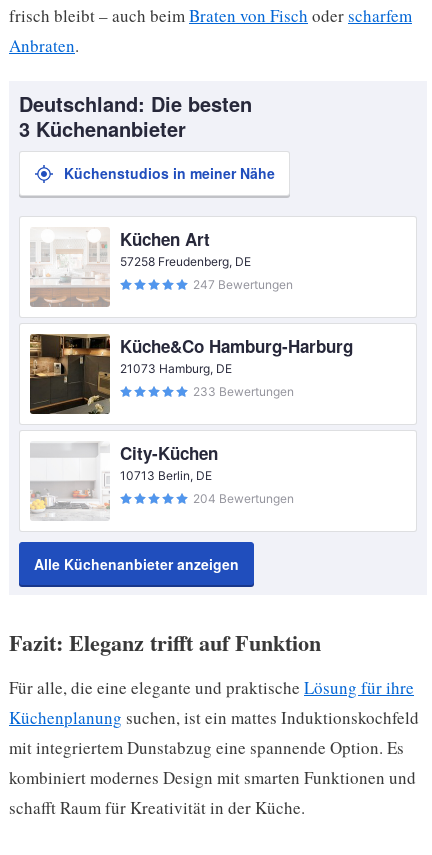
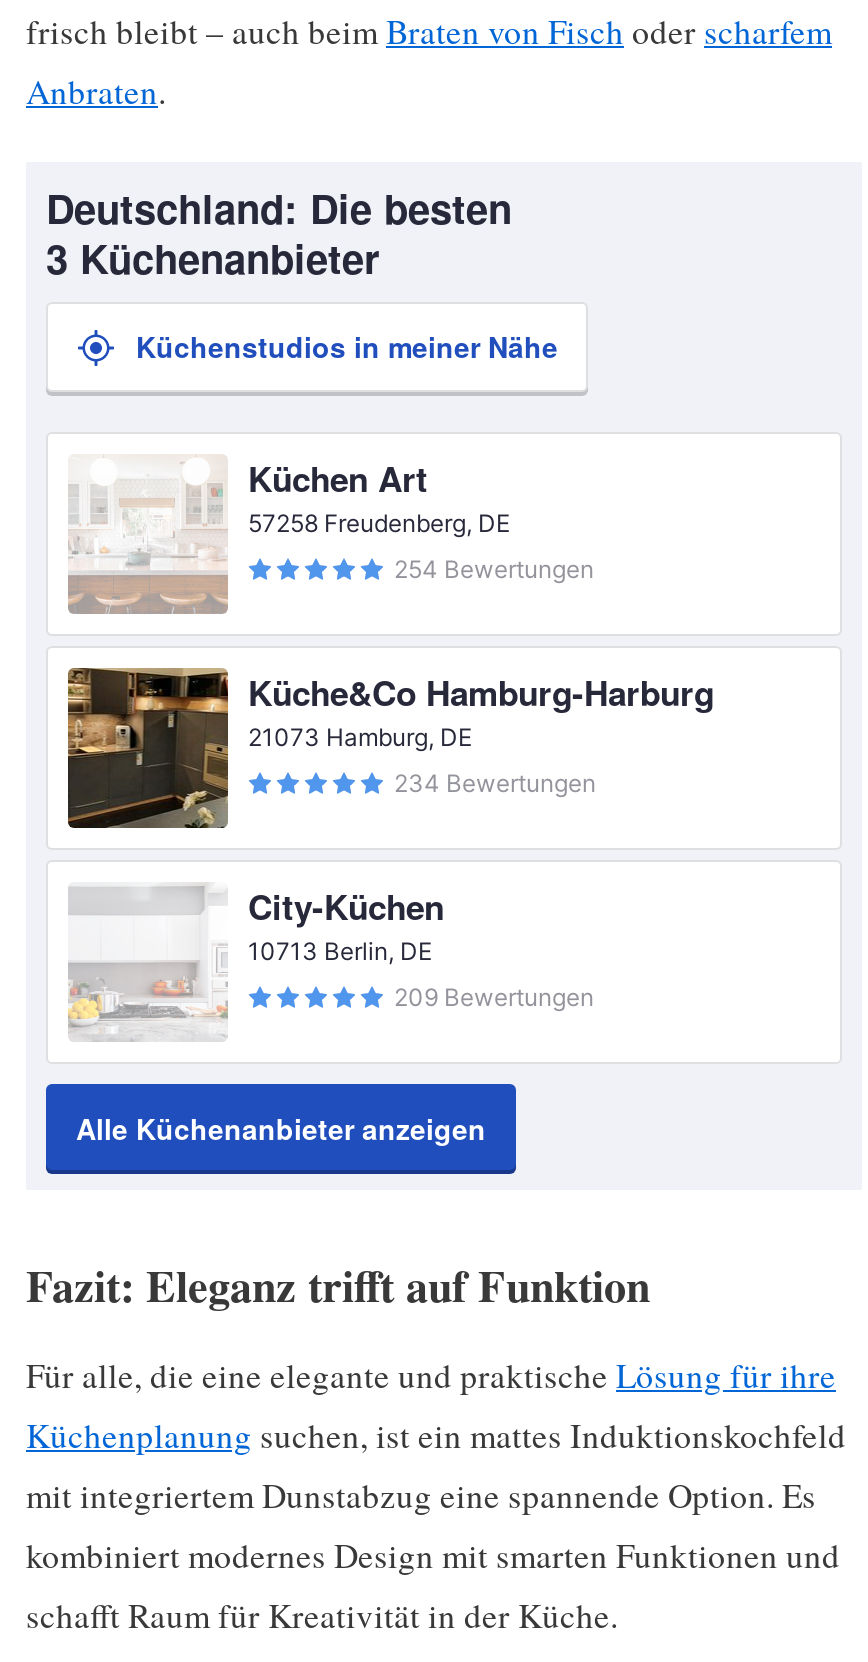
- 247 Bewertungen
+ 254 Bewertungen

- 233 Bewertungen
+ 234 Bewertungen

- 204 Bewertungen
+ 209 Bewertungen
